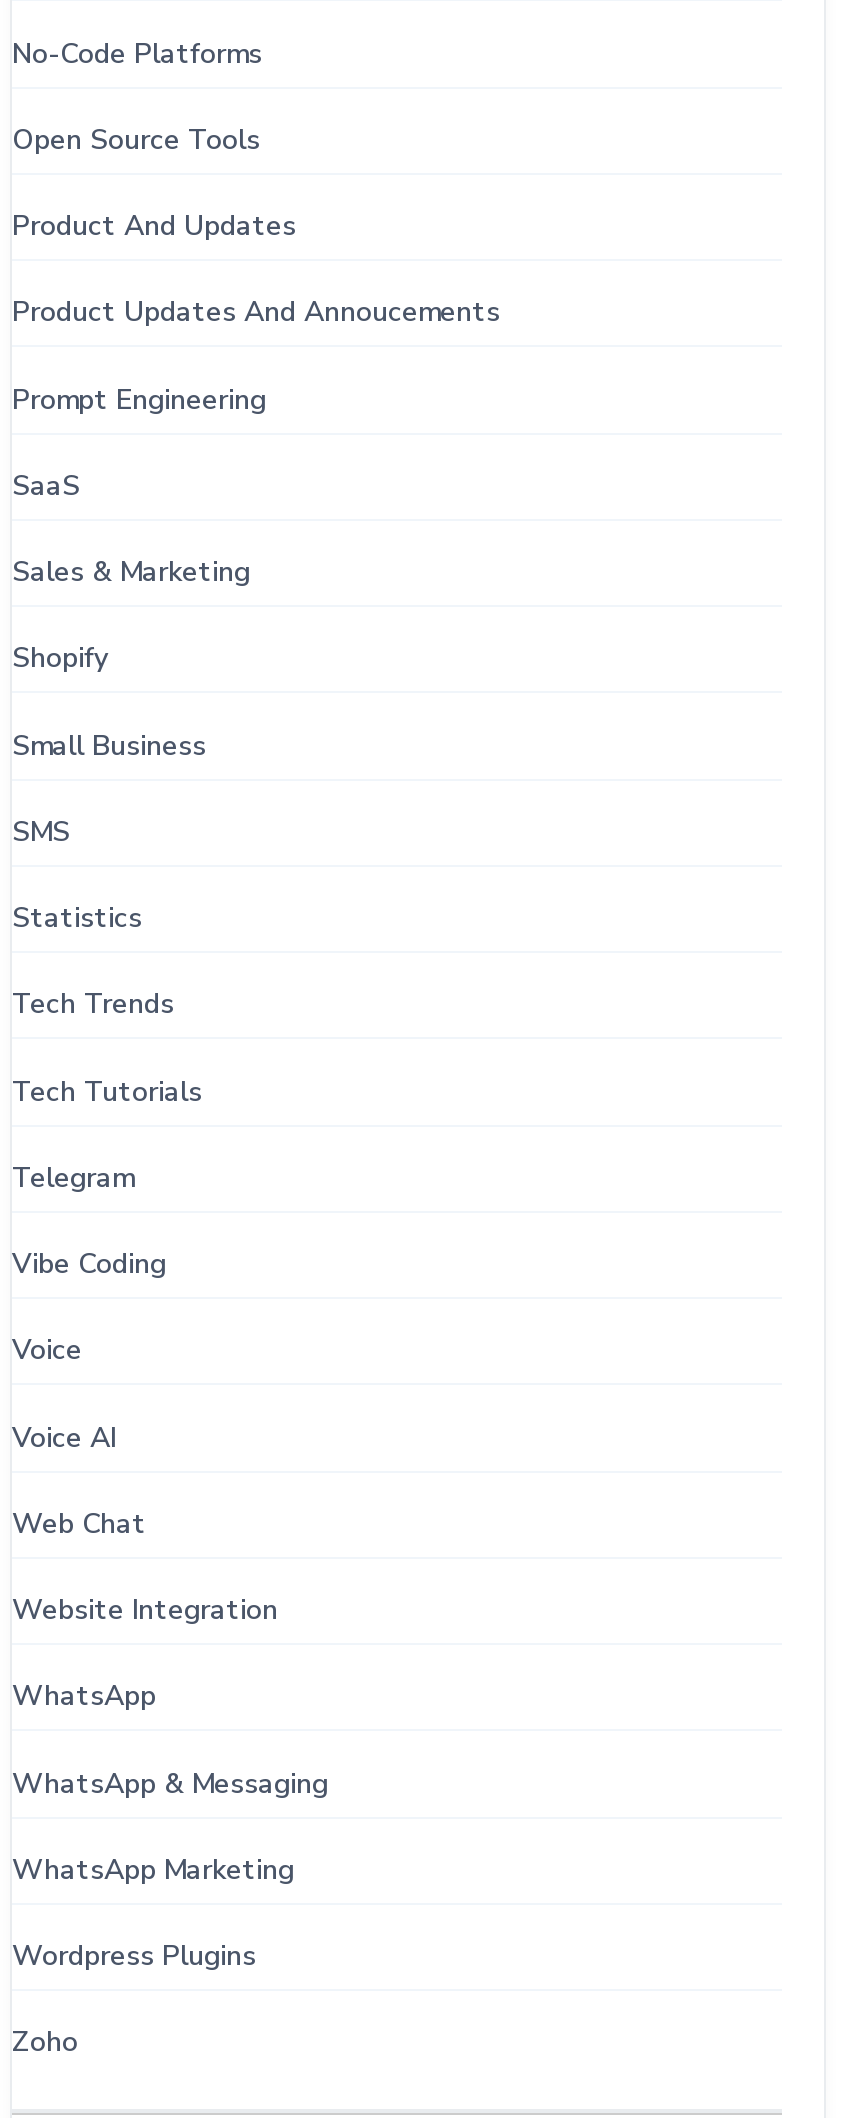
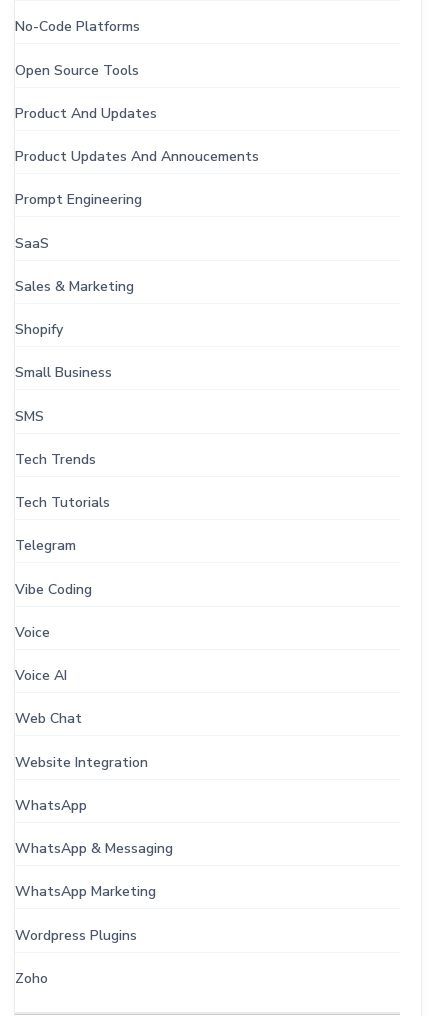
- Statistics
